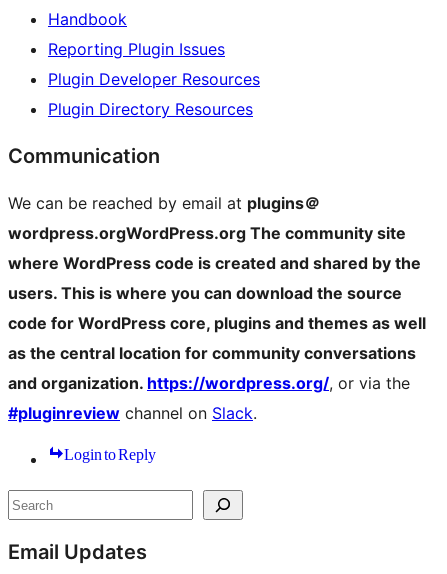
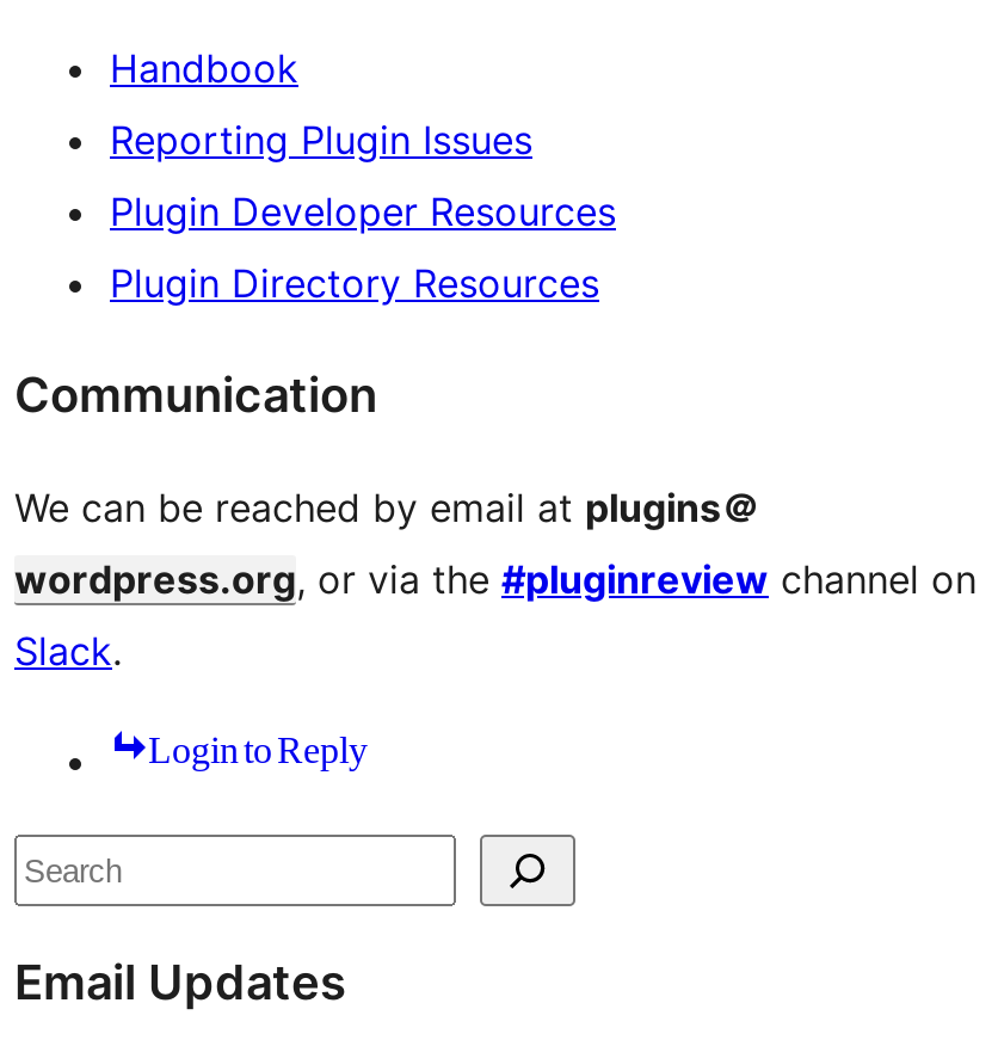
- wordpress.orgWordPress.org The community site
- where WordPress code is created and shared by the
- users. This is where you can download the source
- code for WordPress core, plugins and themes as well
- as the central location for community conversations
- and organization. https://wordpress.org/, or via the
- #pluginreview channel on Slack.
+ wordpress.org, or via the #pluginreview channel on
+ Slack.
